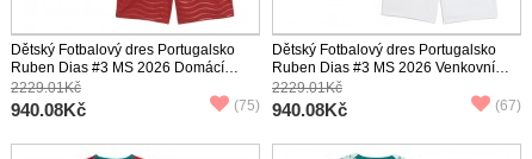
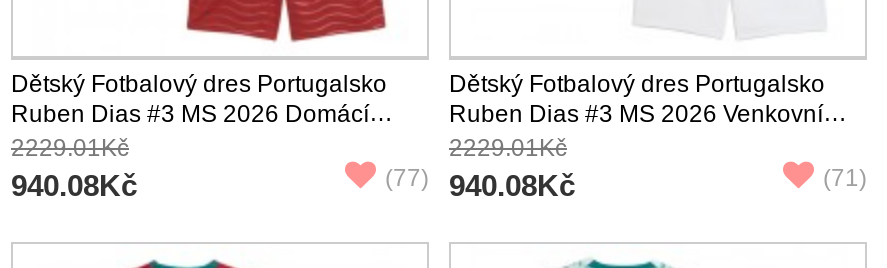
- (75) 940.08Kč
+ (77) 940.08Kč

- (67)
+ (71)
